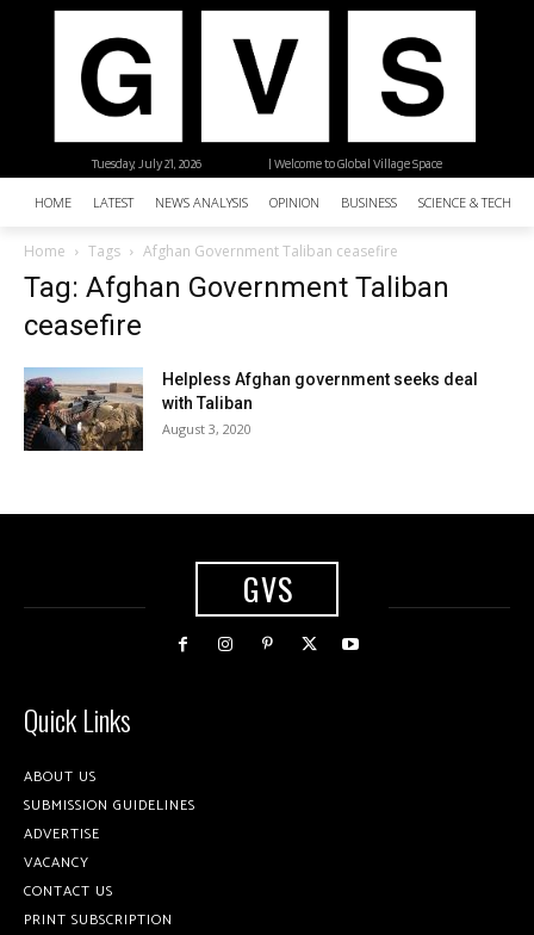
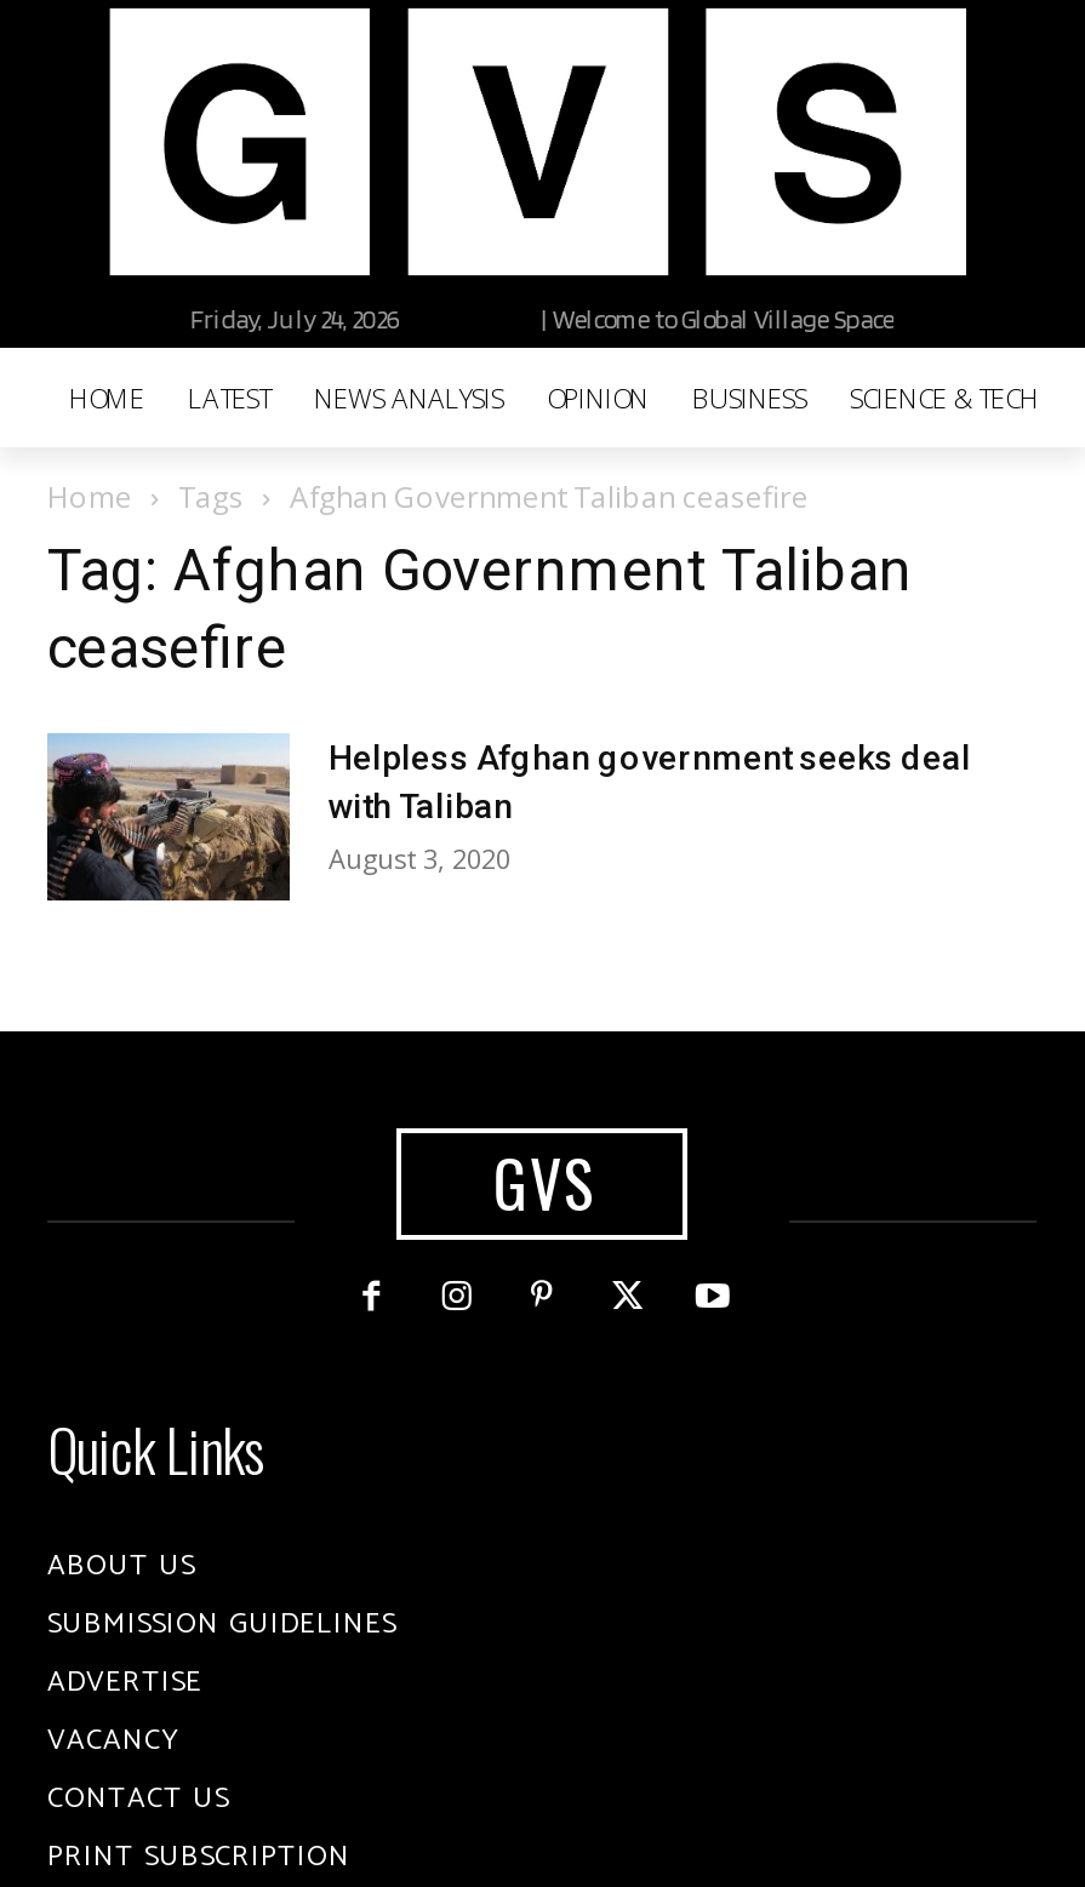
- Tuesday, July 21, 2026
+ Friday, July 24, 2026
